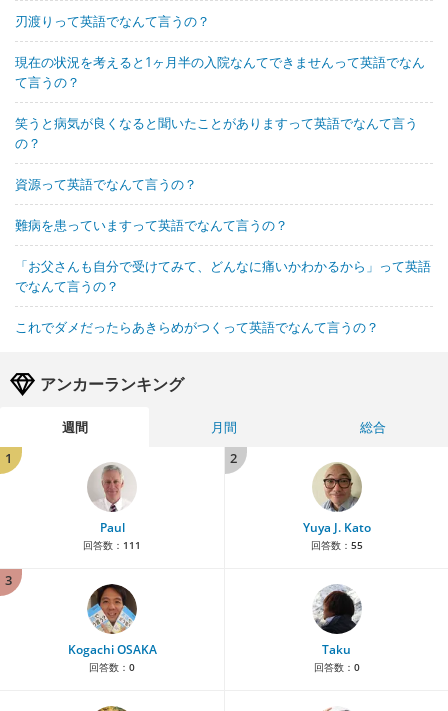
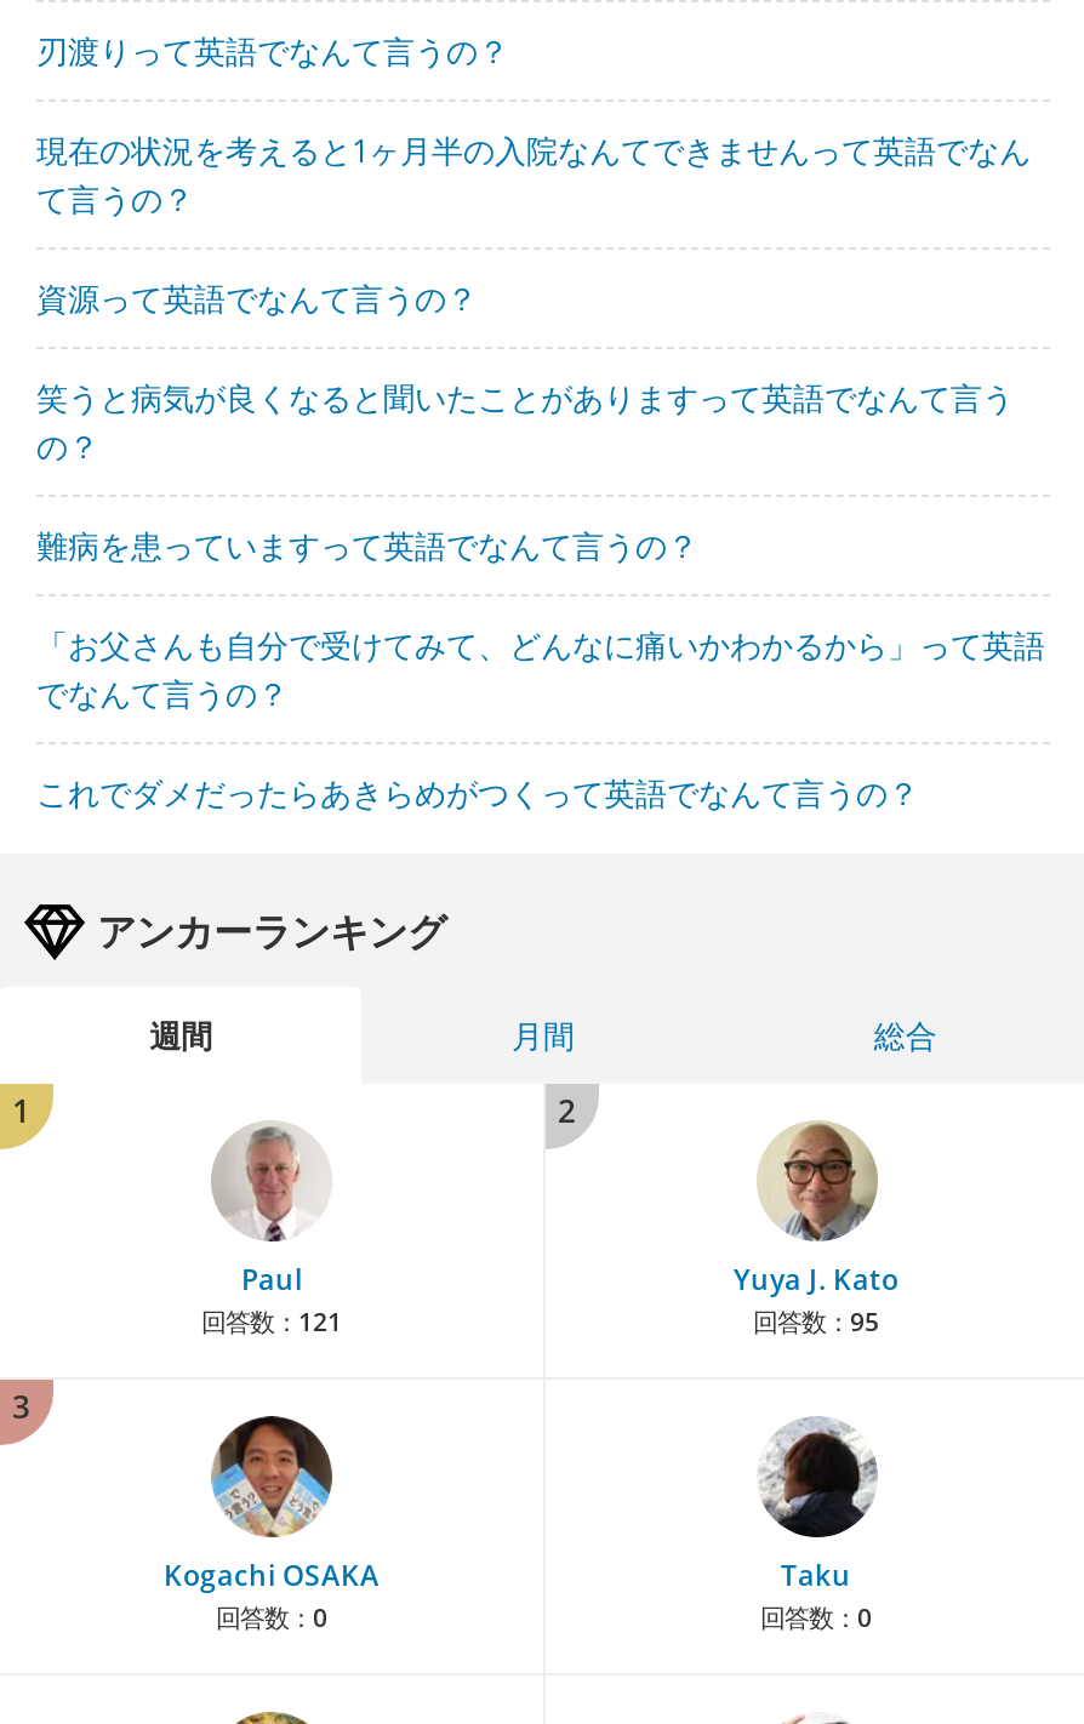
moved down: 笑うと病気が良くなると聞いたことがありますって英語でなんて言う | の？

moved up: 資源って英語でなんて言うの？

- 回答数：111
+ 回答数：121

- 回答数：55
+ 回答数：95
